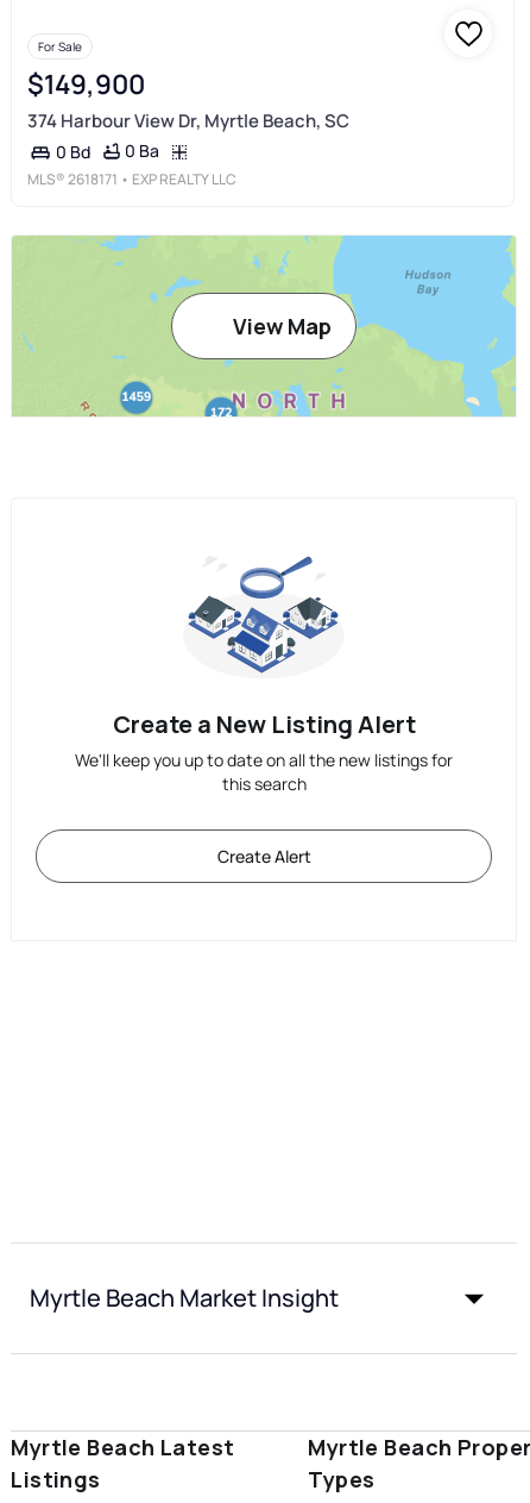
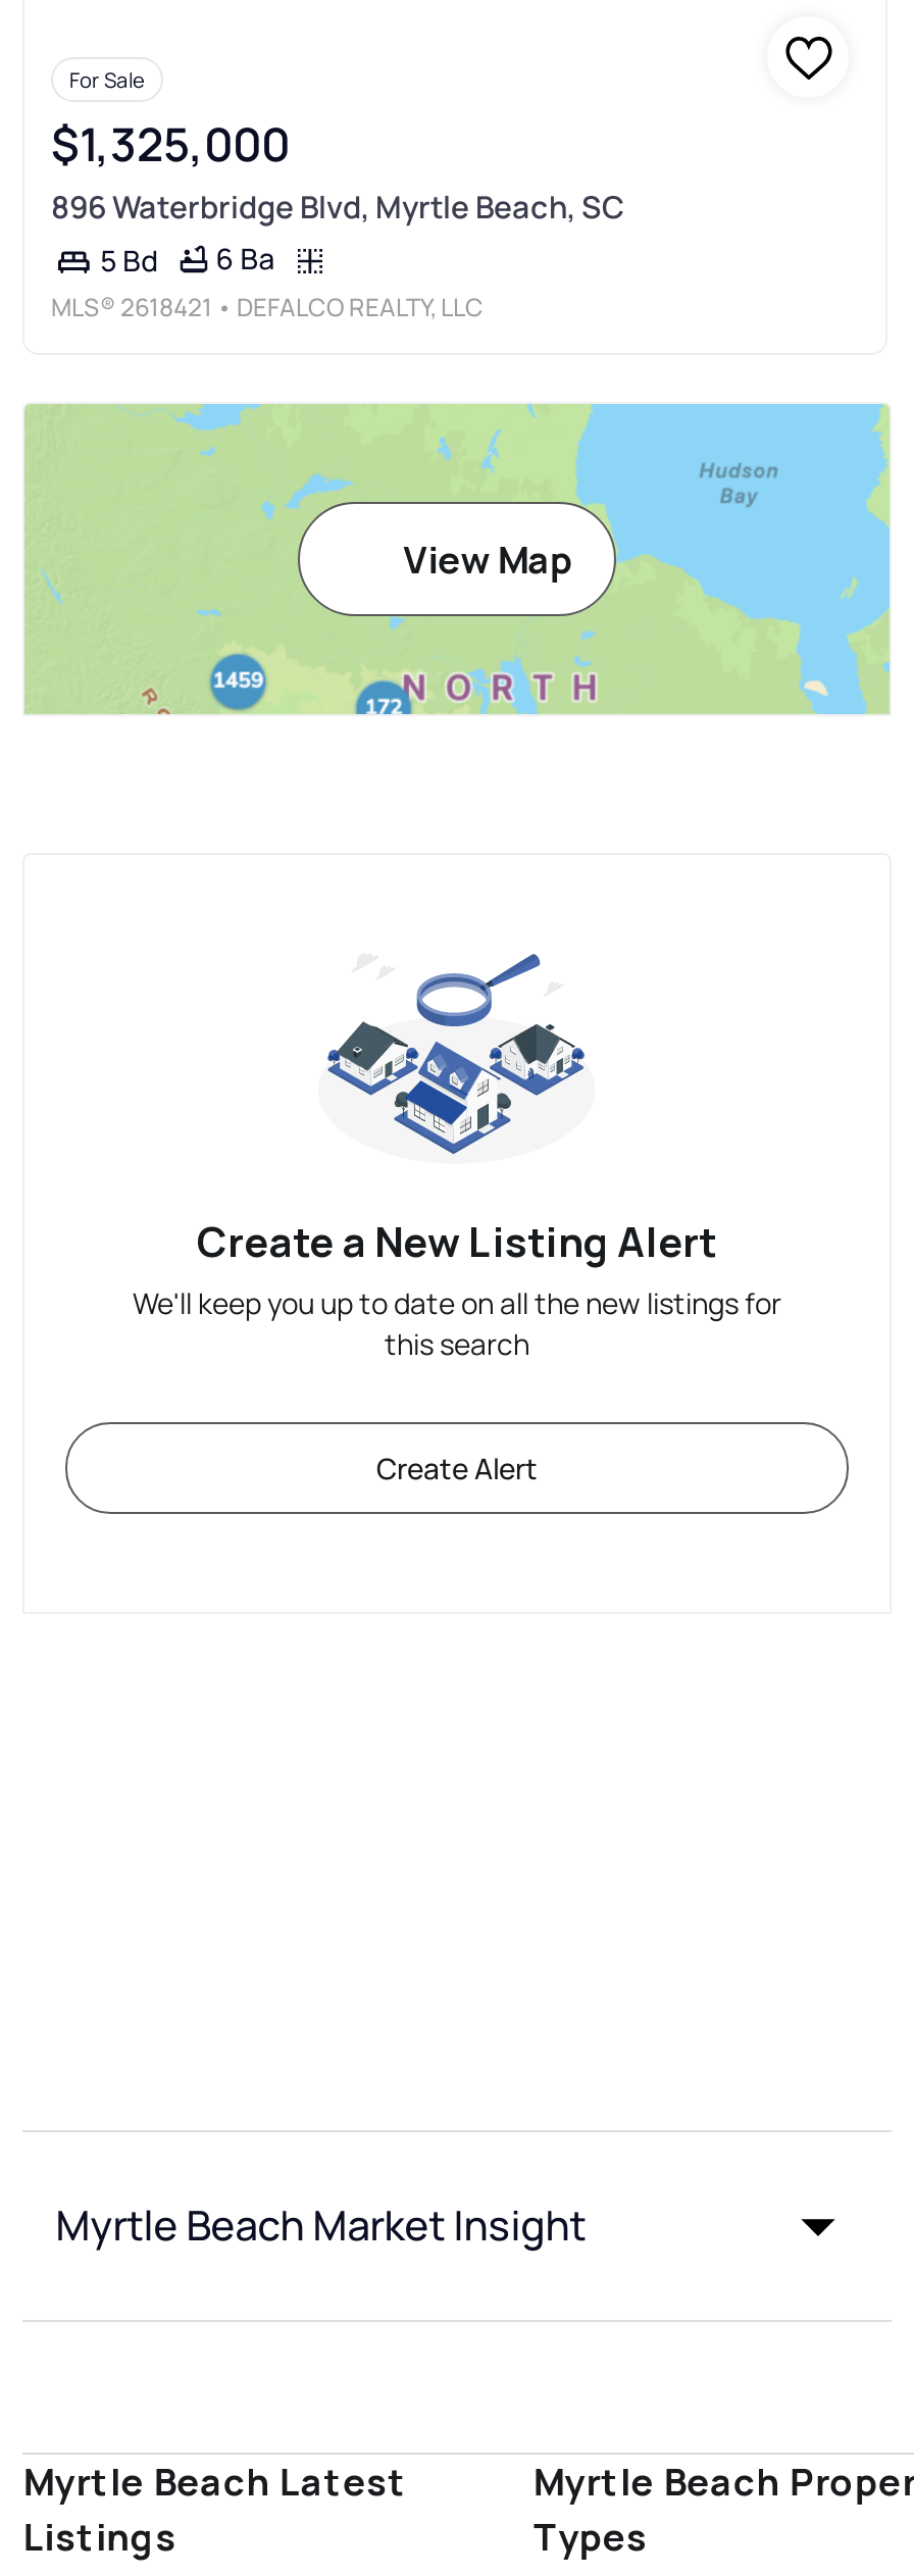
- $149,900
- 374 Harbour View Dr, Myrtle Beach, SC
- 0 Bd
- 0 Ba
- MLS® 2618171 • EXP REALTY LLC
+ $1,325,000
+ 896 Waterbridge Blvd, Myrtle Beach, SC
+ 5 Bd
+ 6 Ba
+ MLS® 2618421 • DEFALCO REALTY, LLC
